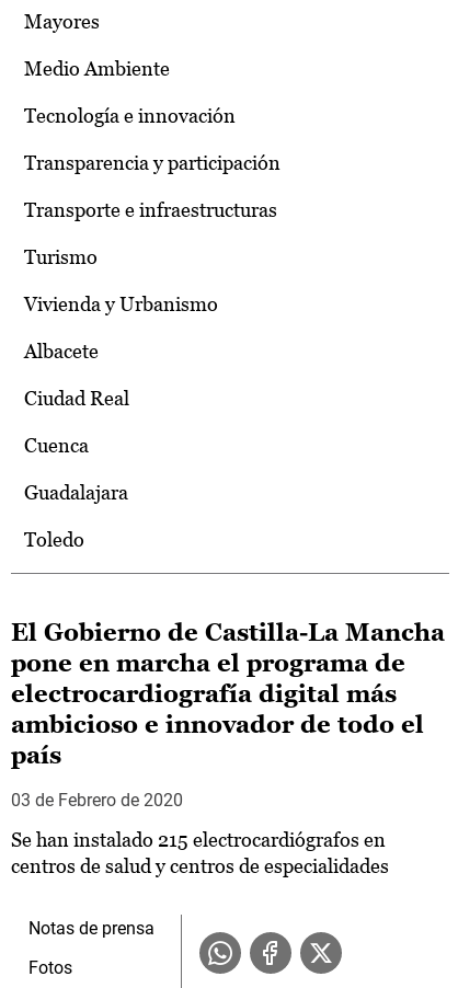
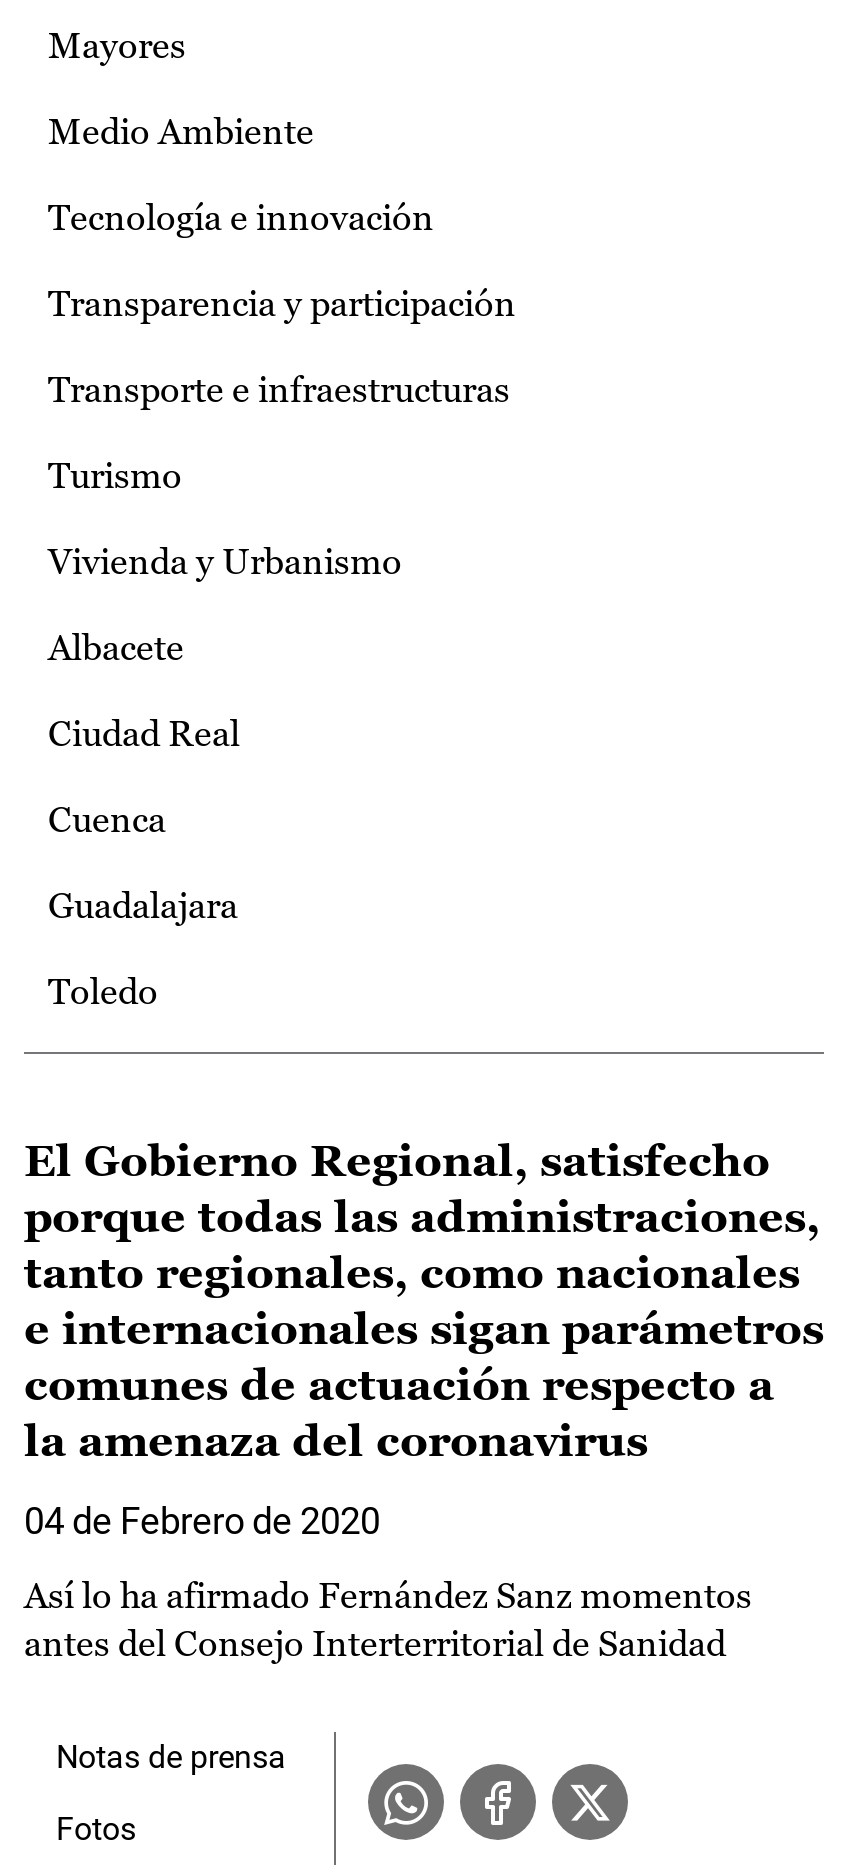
- El Gobierno de Castilla-La Mancha
- pone en marcha el programa de
- electrocardiografía digital más
- ambicioso e innovador de todo el
- país
+ El Gobierno Regional, satisfecho
+ porque todas las administraciones,
+ tanto regionales, como nacionales
+ e internacionales sigan parámetros
+ comunes de actuación respecto a
+ la amenaza del coronavirus

- 03 de Febrero de 2020
+ 04 de Febrero de 2020

- Se han instalado 215 electrocardiógrafos en
- centros de salud y centros de especialidades
+ Así lo ha afirmado Fernández Sanz momentos
+ antes del Consejo Interterritorial de Sanidad
